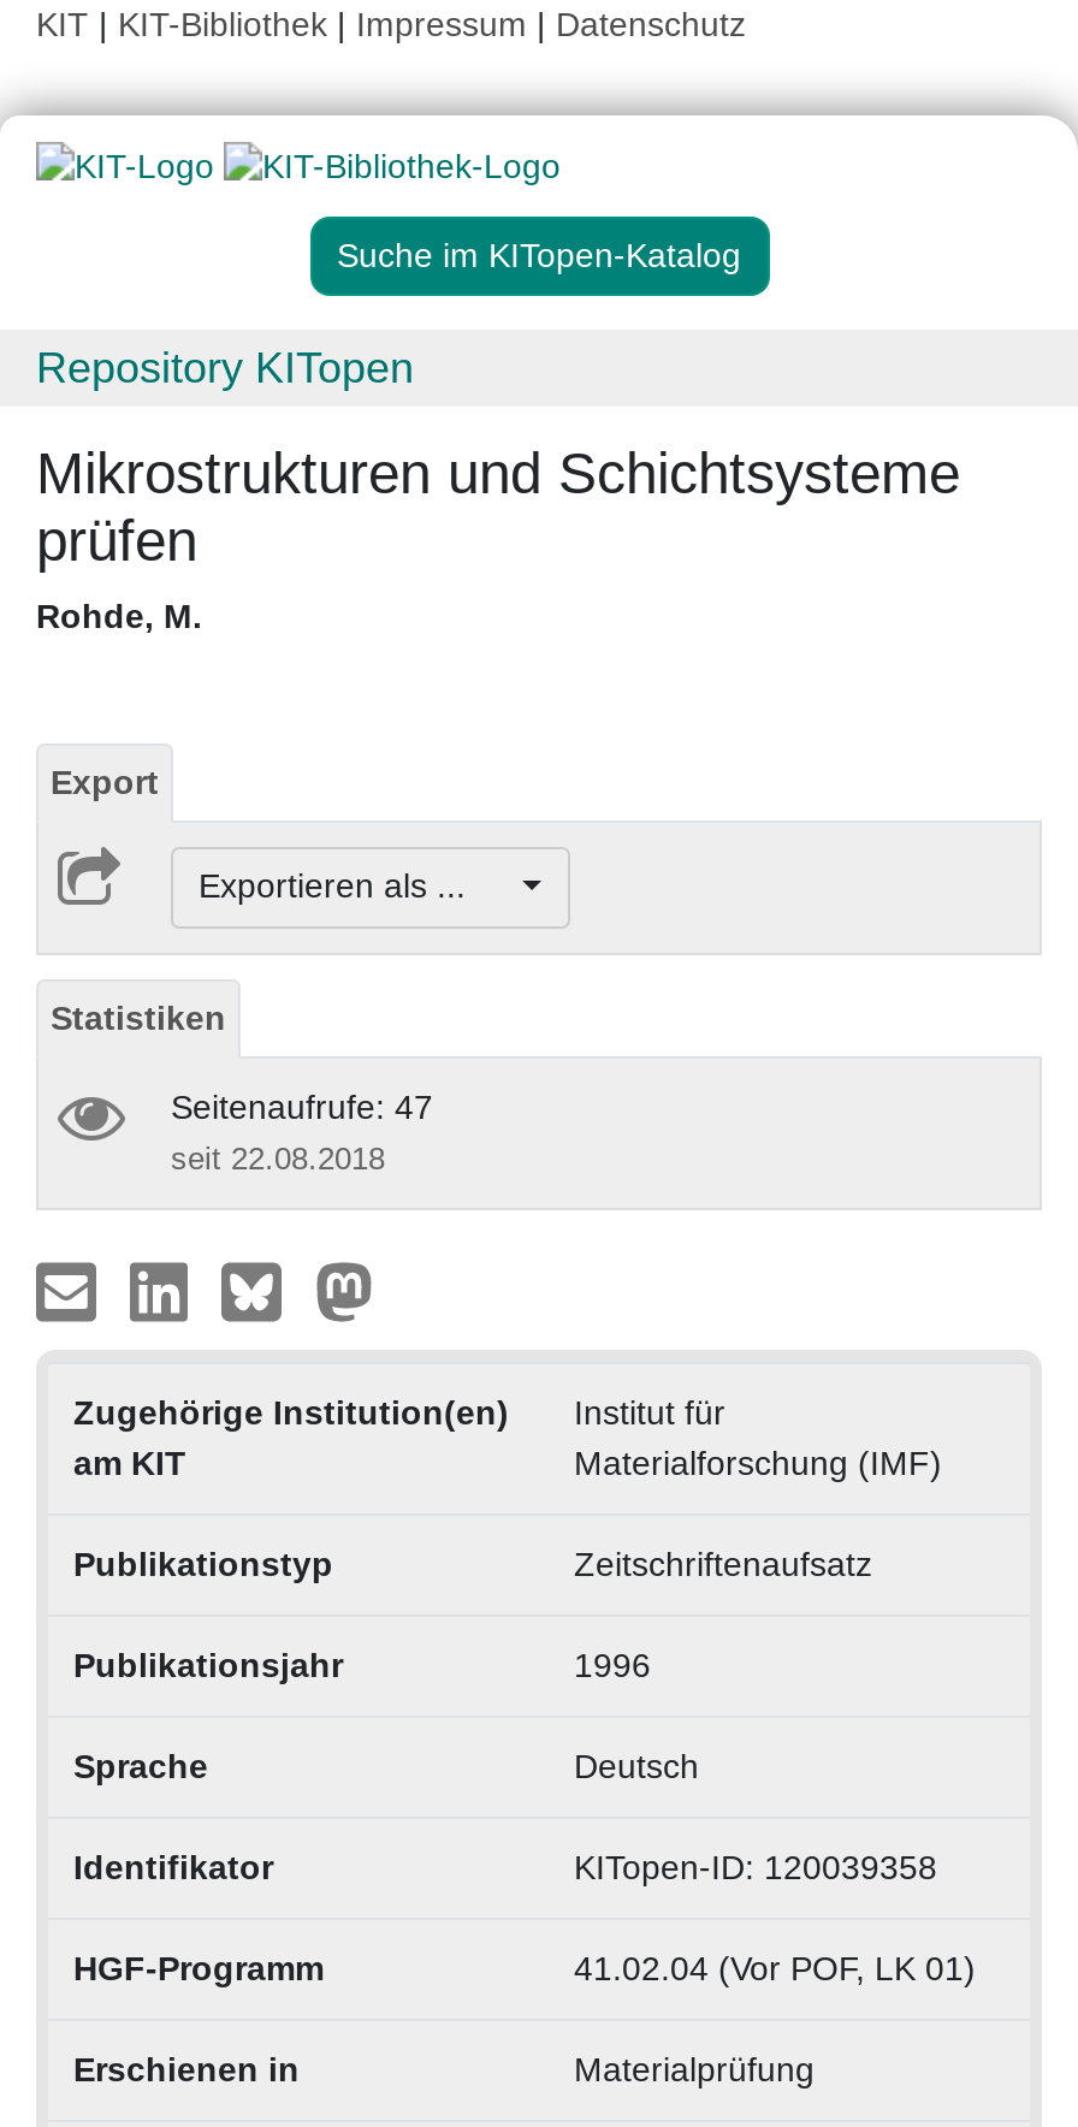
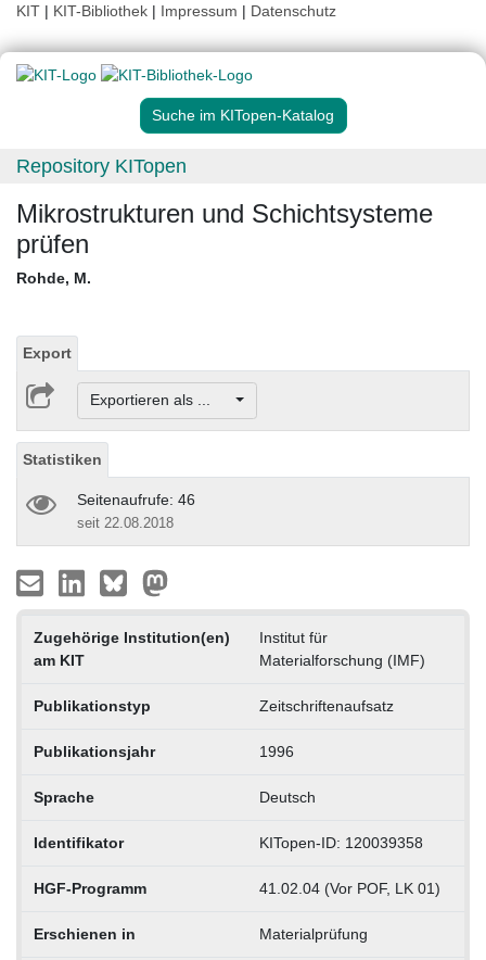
- Seitenaufrufe: 47
+ Seitenaufrufe: 46
